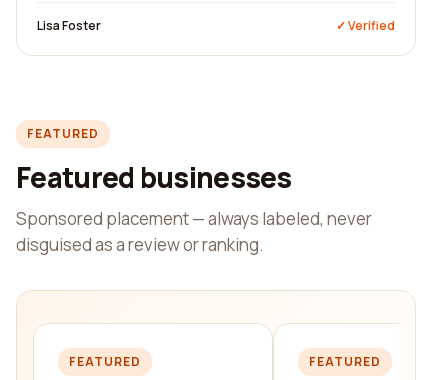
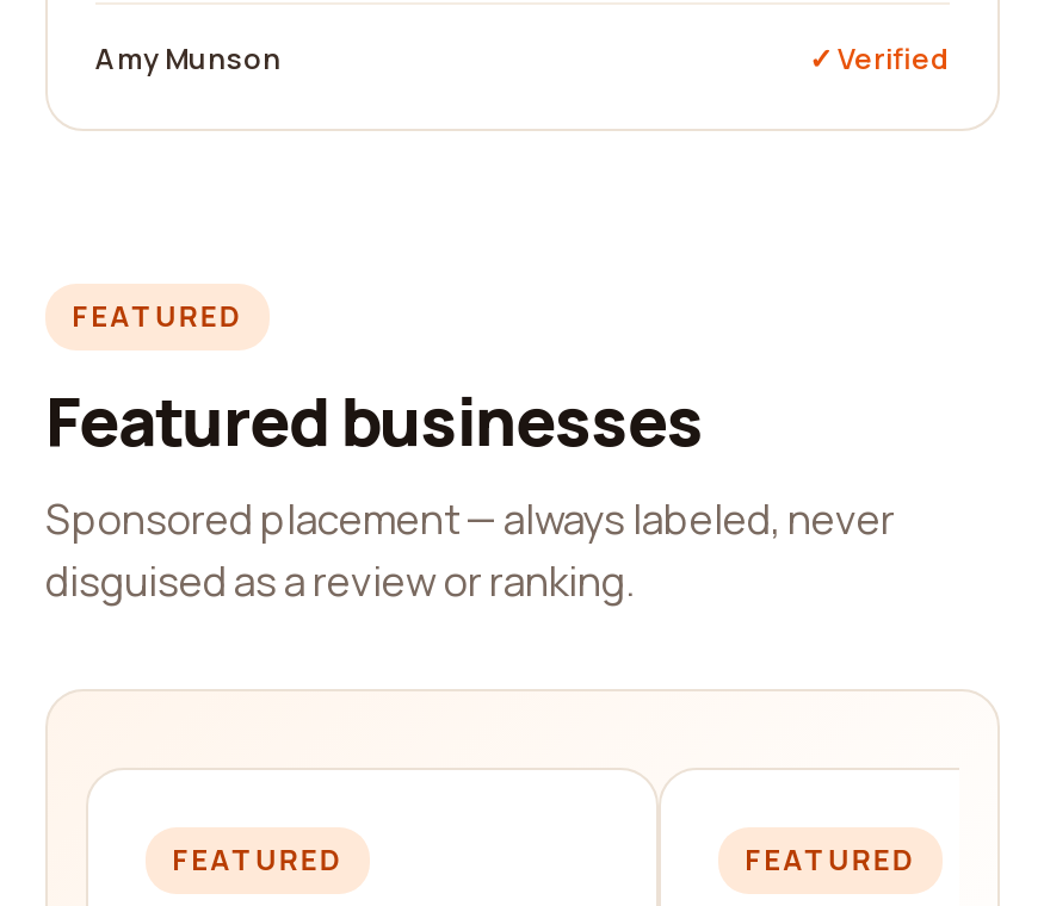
- Lisa Foster
+ Amy Munson
